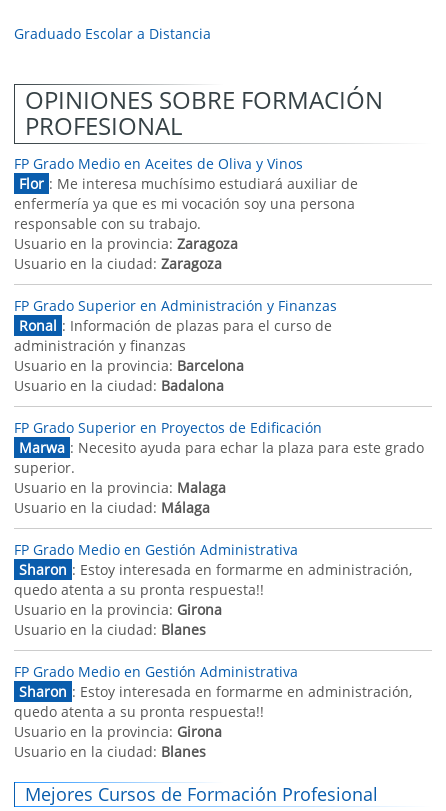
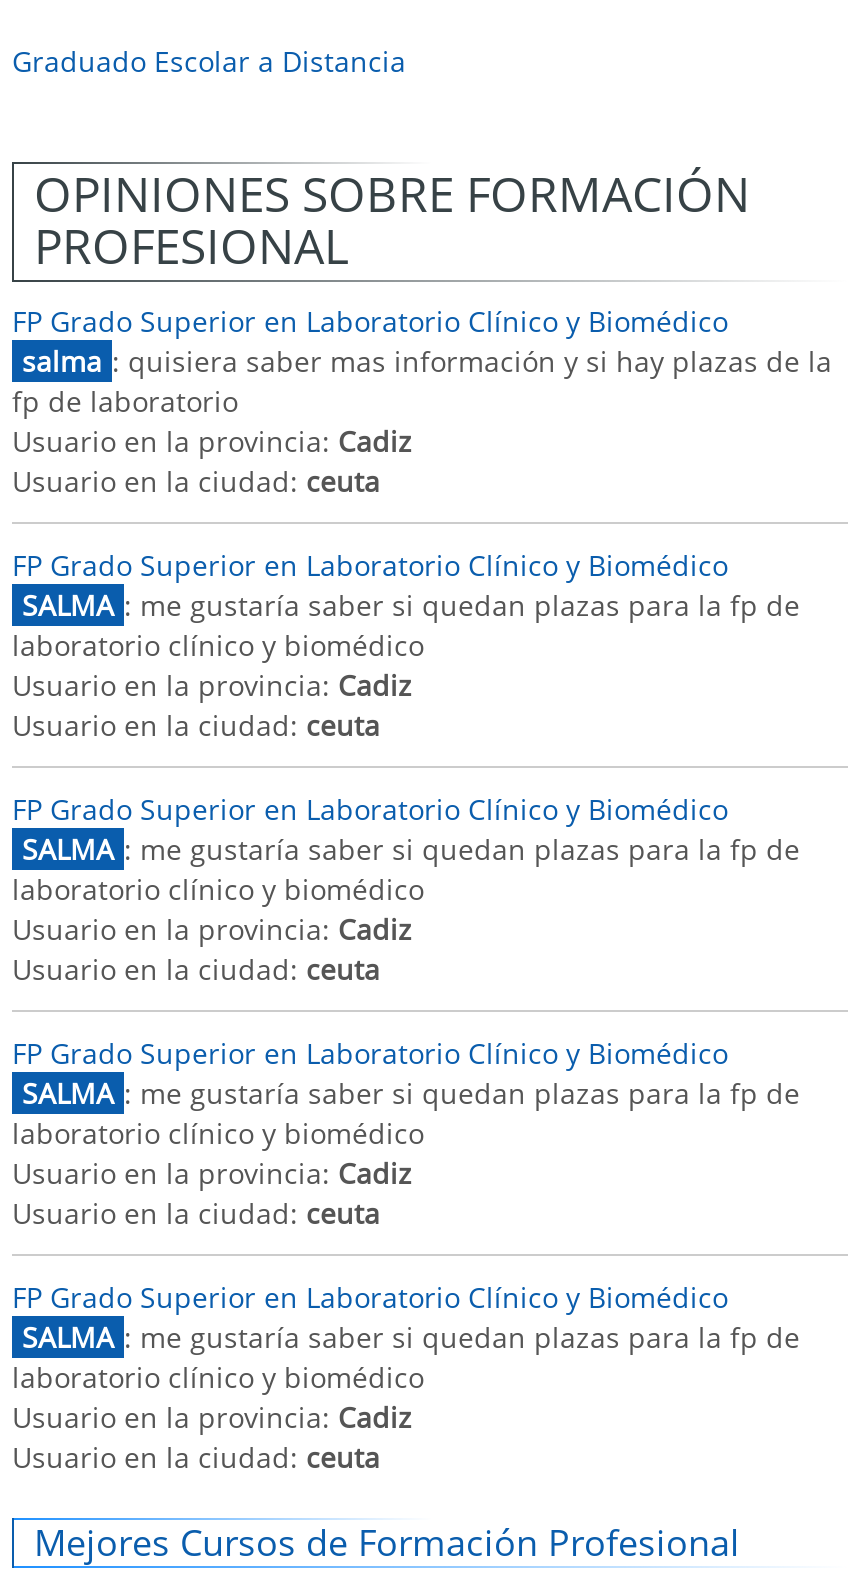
- FP Grado Medio en Aceites de Oliva y Vinos
- Flor : Me interesa muchísimo estudiará auxiliar de
- enfermería ya que es mi vocación soy una persona
- responsable con su trabajo.
- Usuario en la provincia: Zaragoza
- Usuario en la ciudad: Zaragoza
+ FP Grado Superior en Laboratorio Clínico y Biomédico
+ salma : quisiera saber mas información y si hay plazas de la
+ fp de laboratorio
+ Usuario en la provincia: Cadiz
+ Usuario en la ciudad: ceuta

- FP Grado Superior en Administración y Finanzas
- Ronal : Información de plazas para el curso de
- administración y finanzas
- Usuario en la provincia: Barcelona
- Usuario en la ciudad: Badalona
+ FP Grado Superior en Laboratorio Clínico y Biomédico
+ SALMA : me gustaría saber si quedan plazas para la fp de
+ laboratorio clínico y biomédico
+ Usuario en la provincia: Cadiz
+ Usuario en la ciudad: ceuta

- FP Grado Superior en Proyectos de Edificación
- Marwa : Necesito ayuda para echar la plaza para este grado
- superior.
- Usuario en la provincia: Malaga
- Usuario en la ciudad: Málaga
+ FP Grado Superior en Laboratorio Clínico y Biomédico
+ SALMA : me gustaría saber si quedan plazas para la fp de
+ laboratorio clínico y biomédico
+ Usuario en la provincia: Cadiz
+ Usuario en la ciudad: ceuta

- FP Grado Medio en Gestión Administrativa
- Sharon : Estoy interesada en formarme en administración,
- quedo atenta a su pronta respuesta!!
- Usuario en la provincia: Girona
- Usuario en la ciudad: Blanes
+ FP Grado Superior en Laboratorio Clínico y Biomédico
+ SALMA : me gustaría saber si quedan plazas para la fp de
+ laboratorio clínico y biomédico
+ Usuario en la provincia: Cadiz
+ Usuario en la ciudad: ceuta

- FP Grado Medio en Gestión Administrativa
- Sharon : Estoy interesada en formarme en administración,
- quedo atenta a su pronta respuesta!!
- Usuario en la provincia: Girona
- Usuario en la ciudad: Blanes
+ FP Grado Superior en Laboratorio Clínico y Biomédico
+ SALMA : me gustaría saber si quedan plazas para la fp de
+ laboratorio clínico y biomédico
+ Usuario en la provincia: Cadiz
+ Usuario en la ciudad: ceuta
